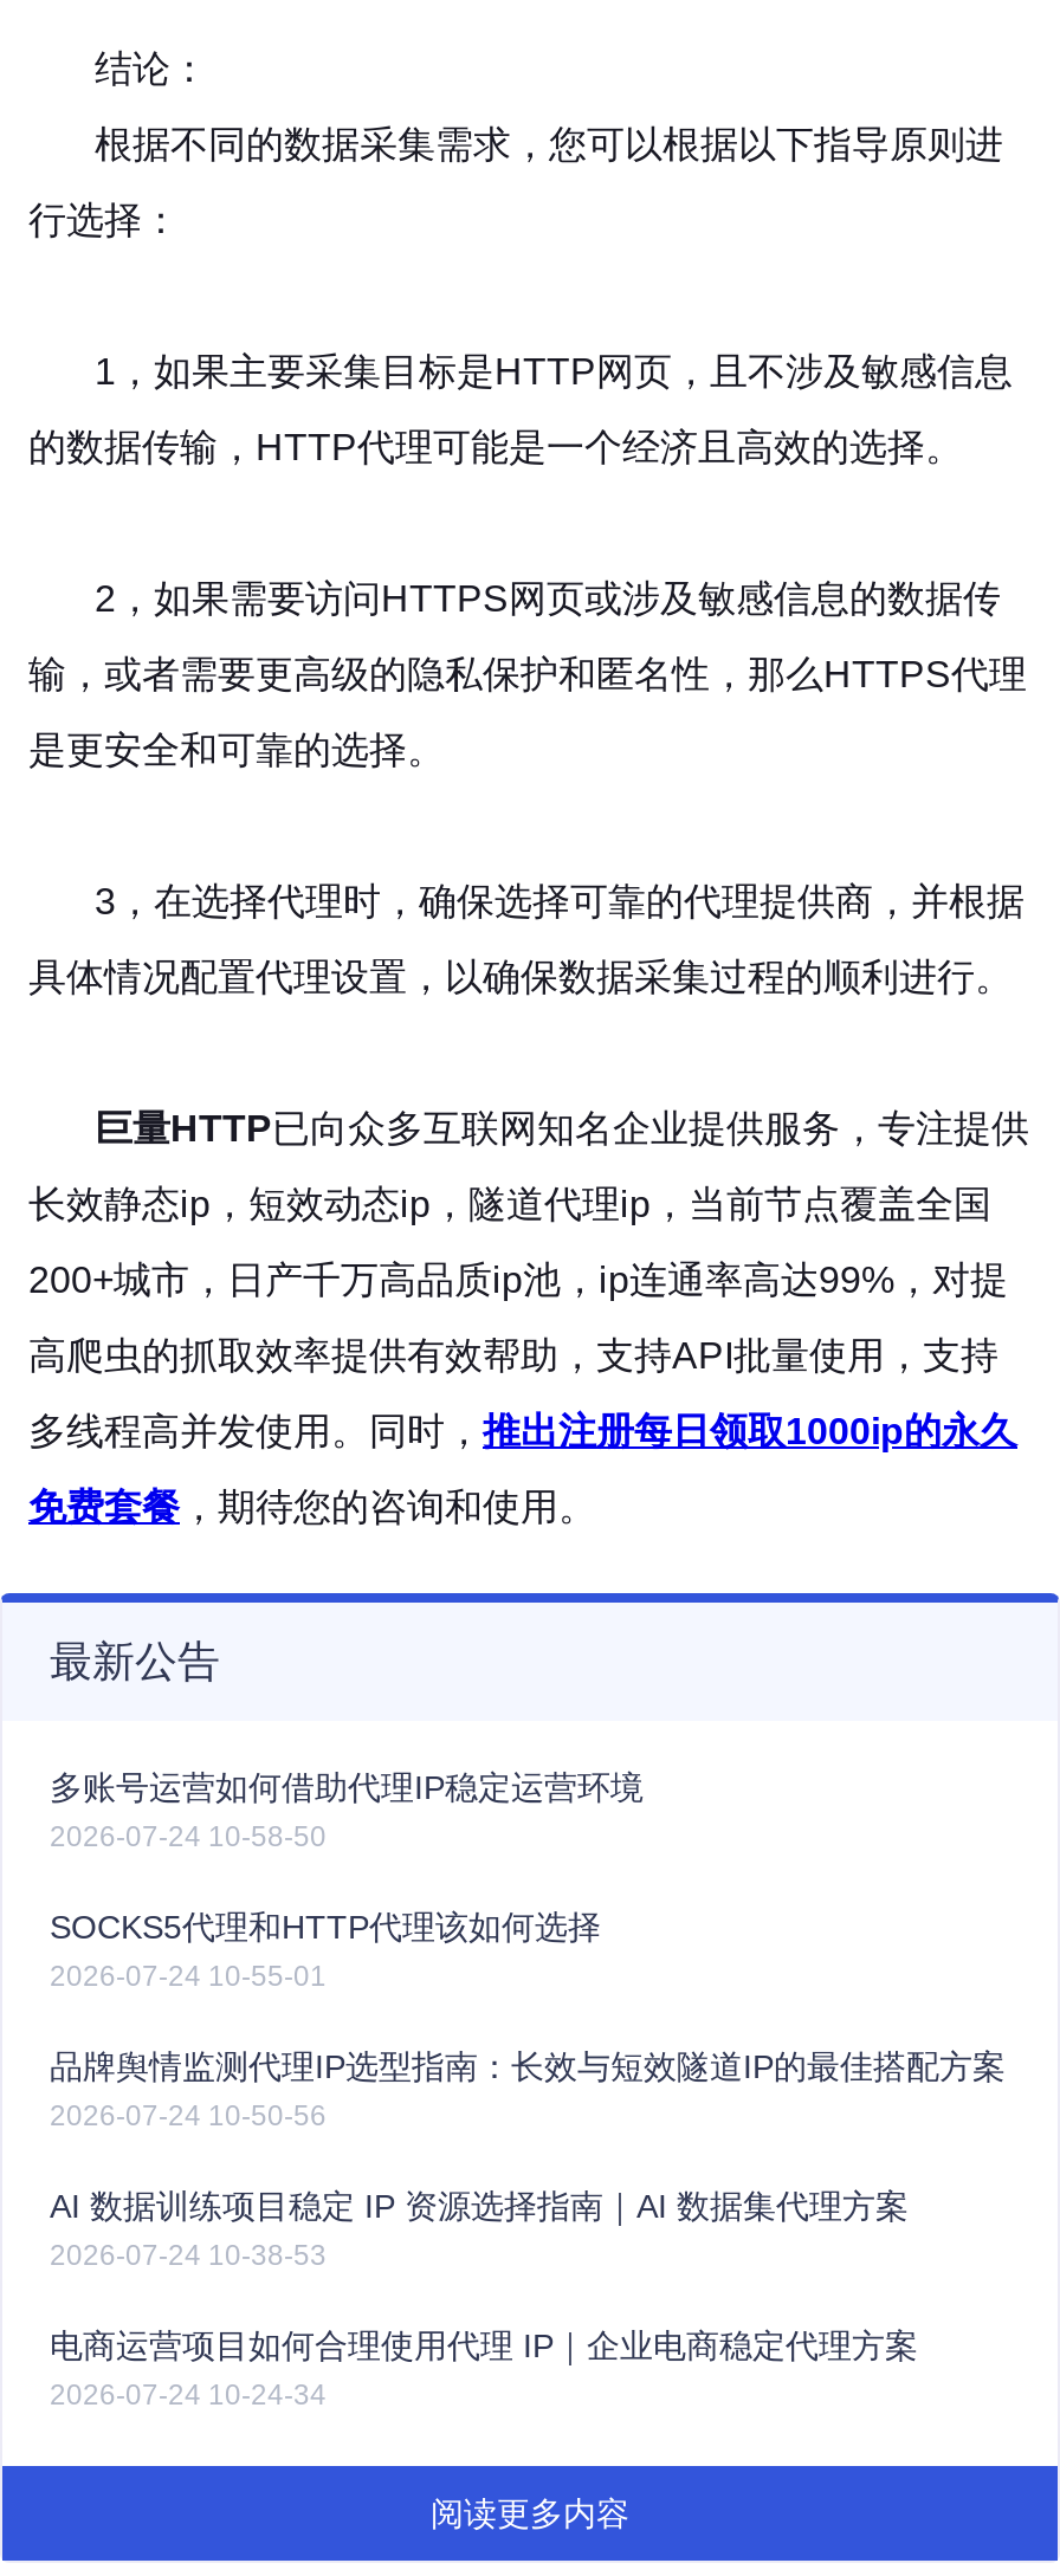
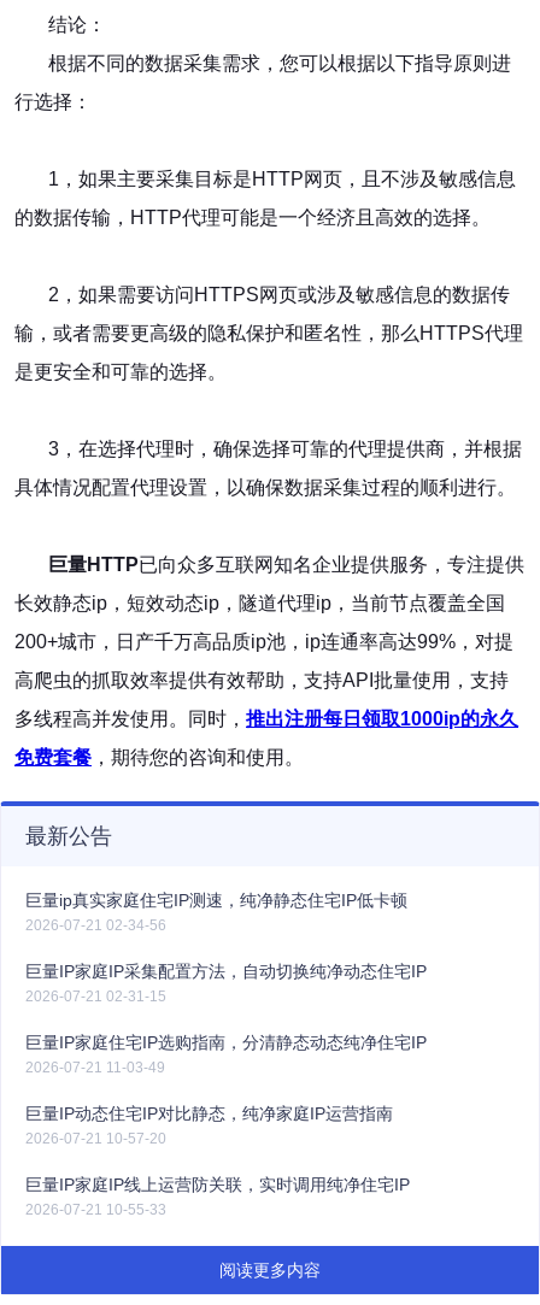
- 多账号运营如何借助代理IP稳定运营环境
- 2026-07-24 10-58-50
+ 巨量ip真实家庭住宅IP测速，纯净静态住宅IP低卡顿
+ 2026-07-21 02-34-56

- SOCKS5代理和HTTP代理该如何选择
- 2026-07-24 10-55-01
+ 巨量IP家庭IP采集配置方法，自动切换纯净动态住宅IP
+ 2026-07-21 02-31-15

- 品牌舆情监测代理IP选型指南：长效与短效隧道IP的最佳搭配方案
- 2026-07-24 10-50-56
+ 巨量IP家庭住宅IP选购指南，分清静态动态纯净住宅IP
+ 2026-07-21 11-03-49

- AI 数据训练项目稳定 IP 资源选择指南｜AI 数据集代理方案
- 2026-07-24 10-38-53
+ 巨量IP动态住宅IP对比静态，纯净家庭IP运营指南
+ 2026-07-21 10-57-20

- 电商运营项目如何合理使用代理 IP｜企业电商稳定代理方案
- 2026-07-24 10-24-34
+ 巨量IP家庭IP线上运营防关联，实时调用纯净住宅IP
+ 2026-07-21 10-55-33
